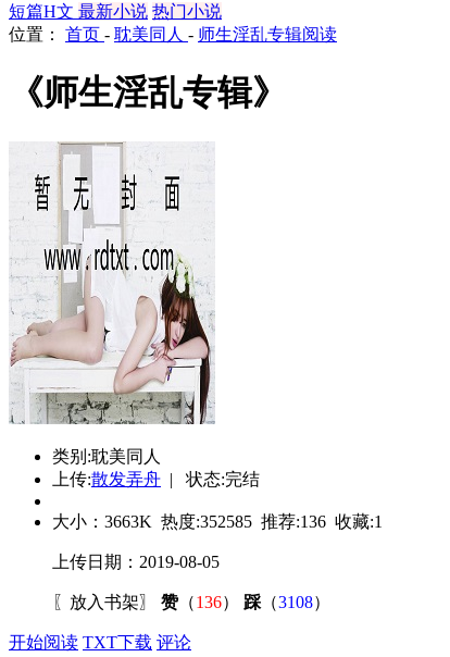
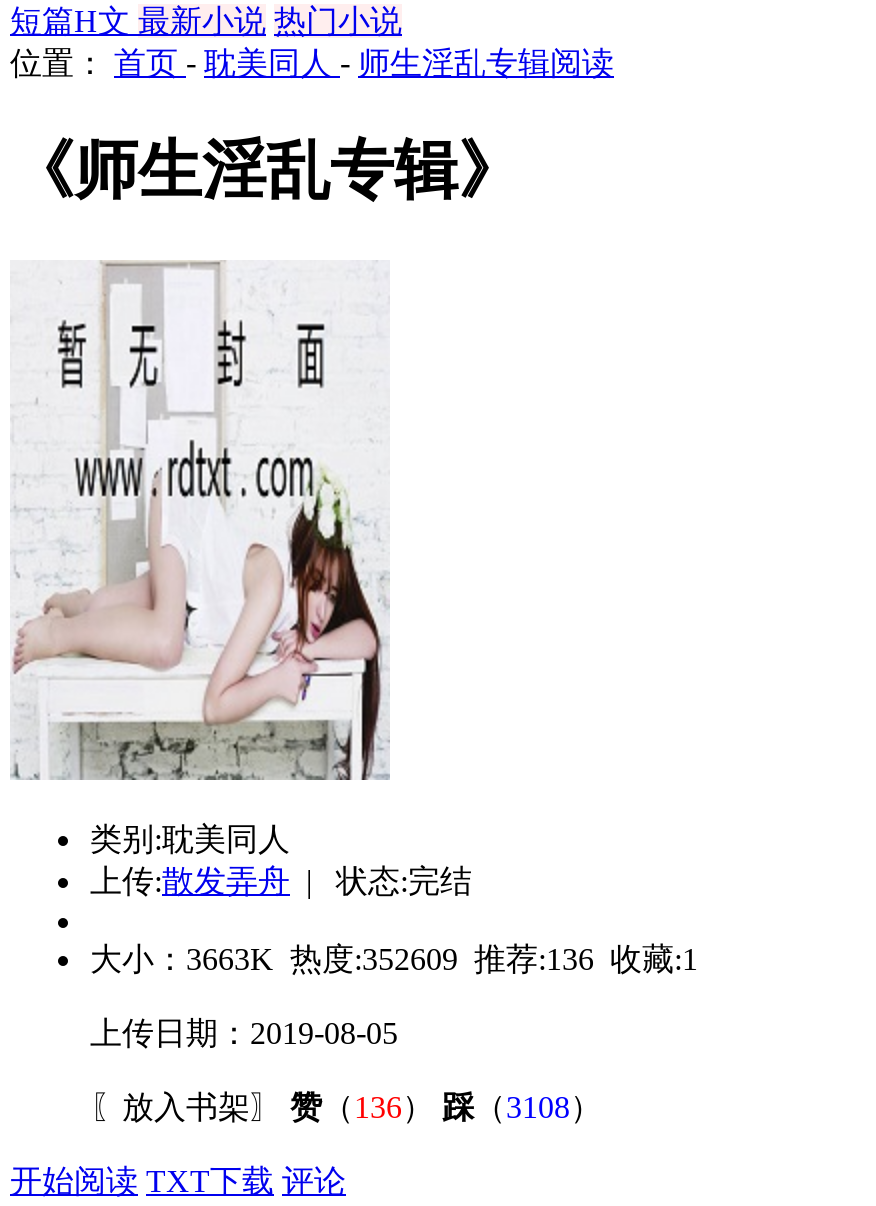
- 大小：3663K热度:352585推荐:136收藏:1
+ 大小：3663K热度:352609推荐:136收藏:1
